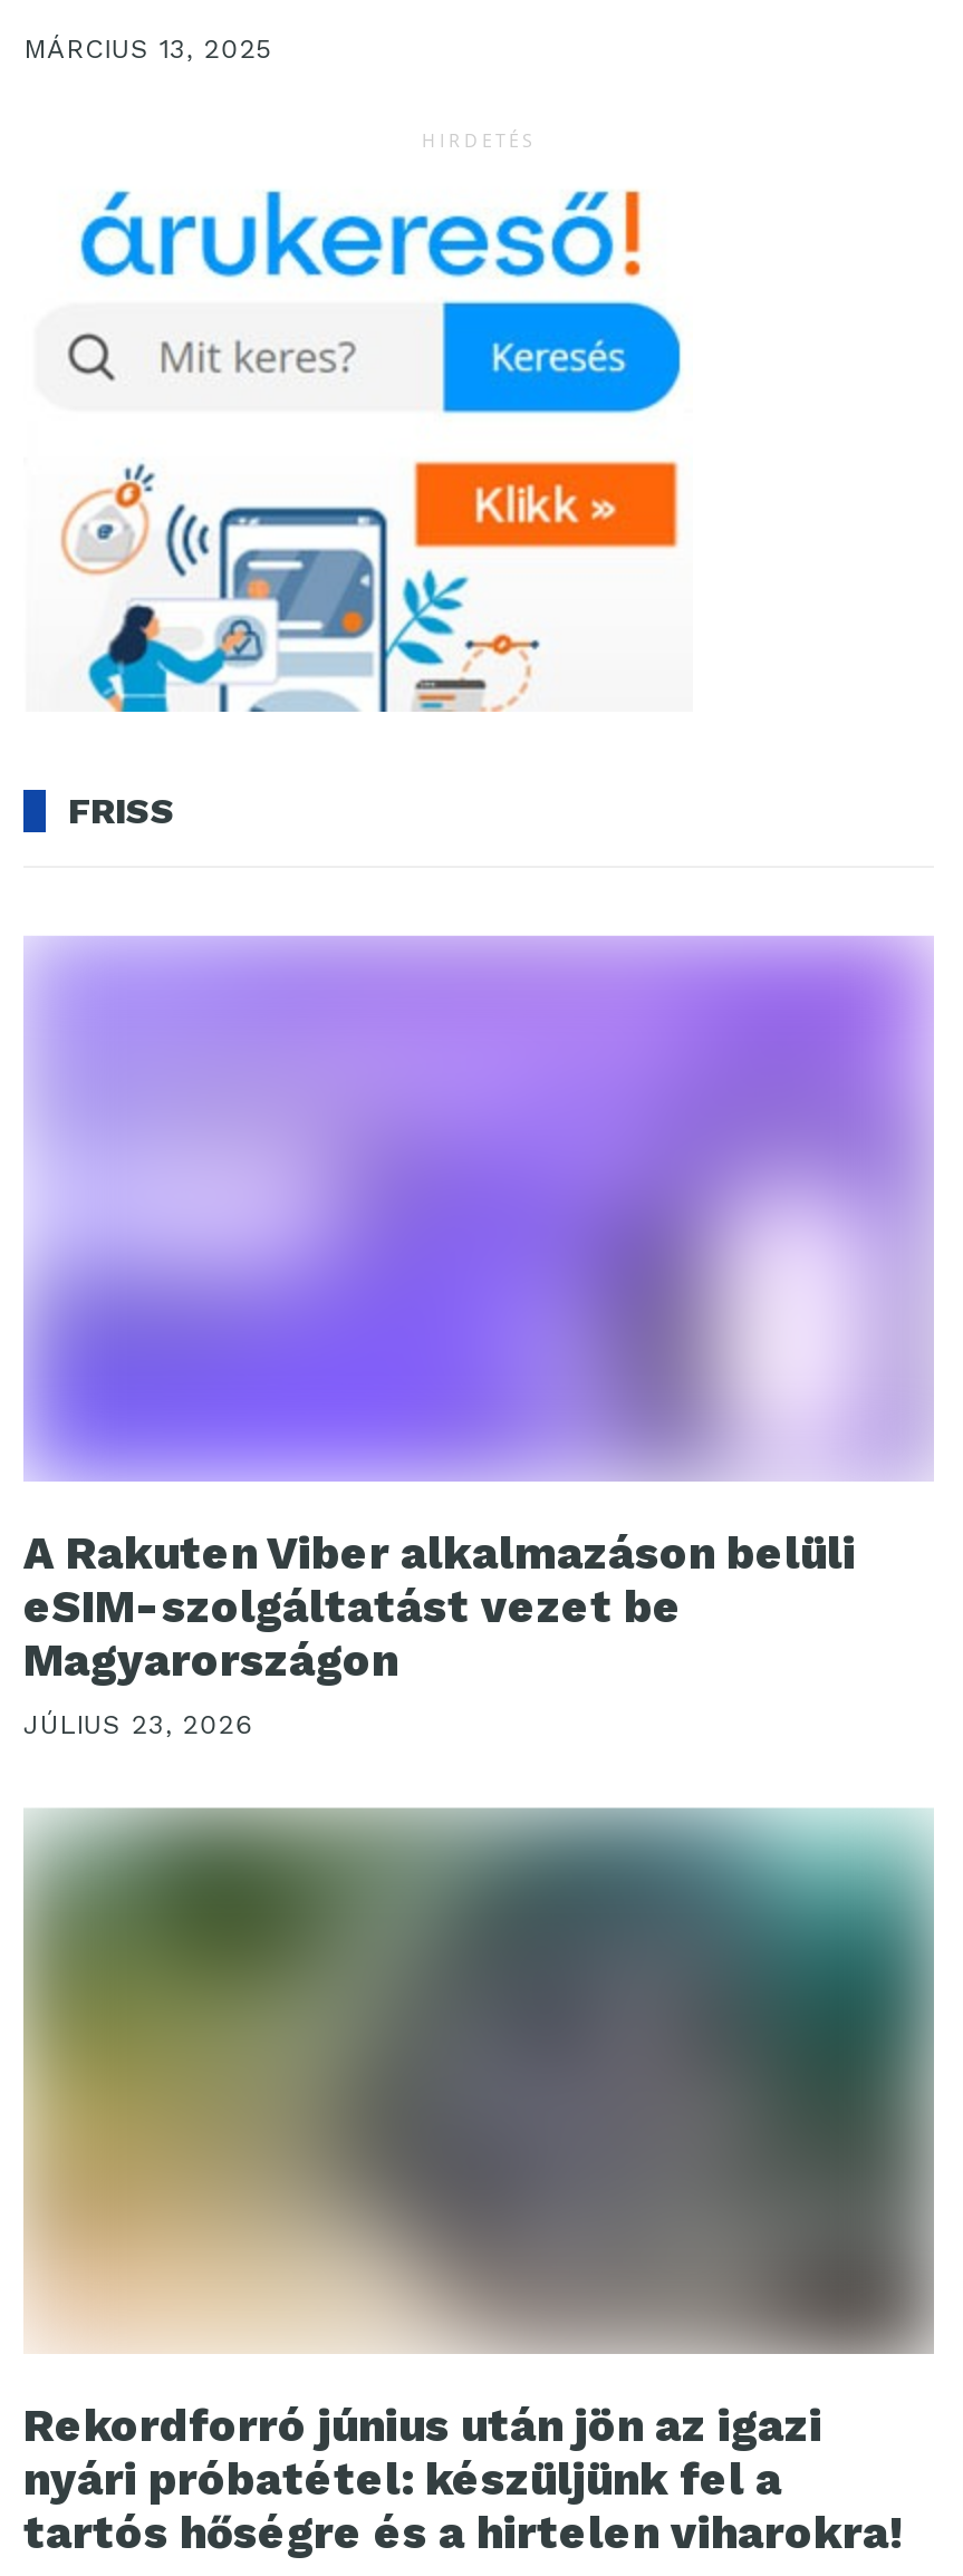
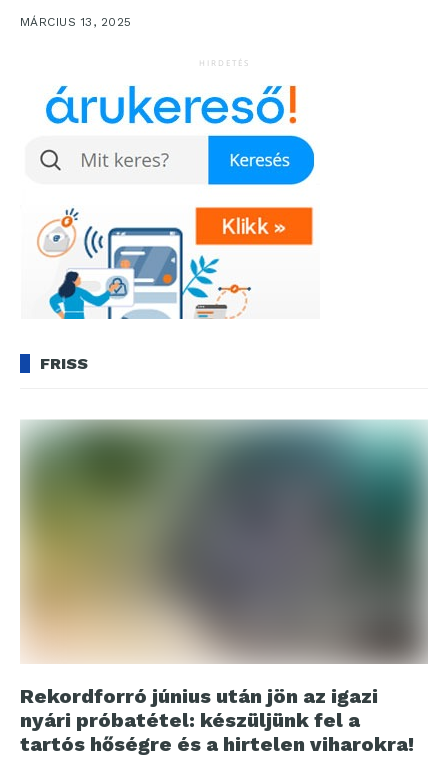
- [image]
- A Rakuten Viber alkalmazáson belüli
- eSIM-szolgáltatást vezet be
- Magyarországon
- JÚLIUS 23, 2026
